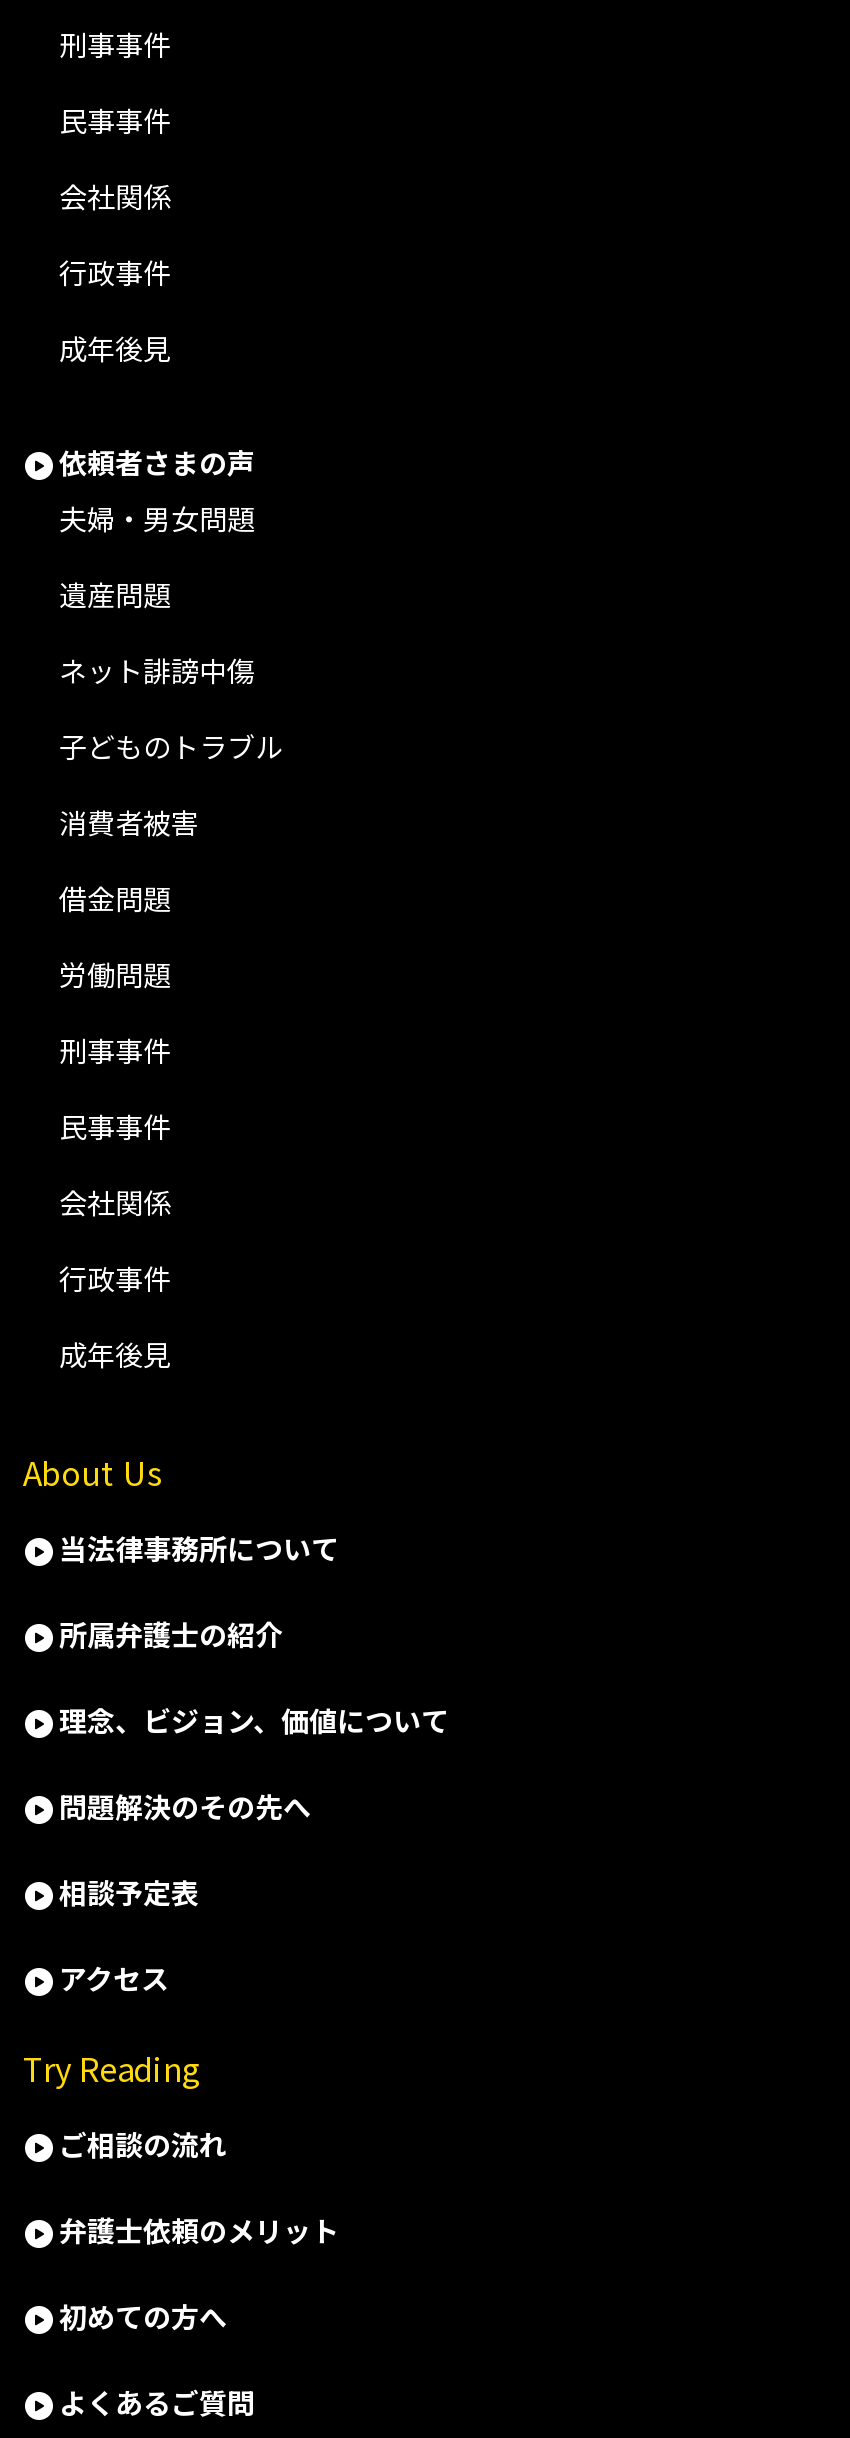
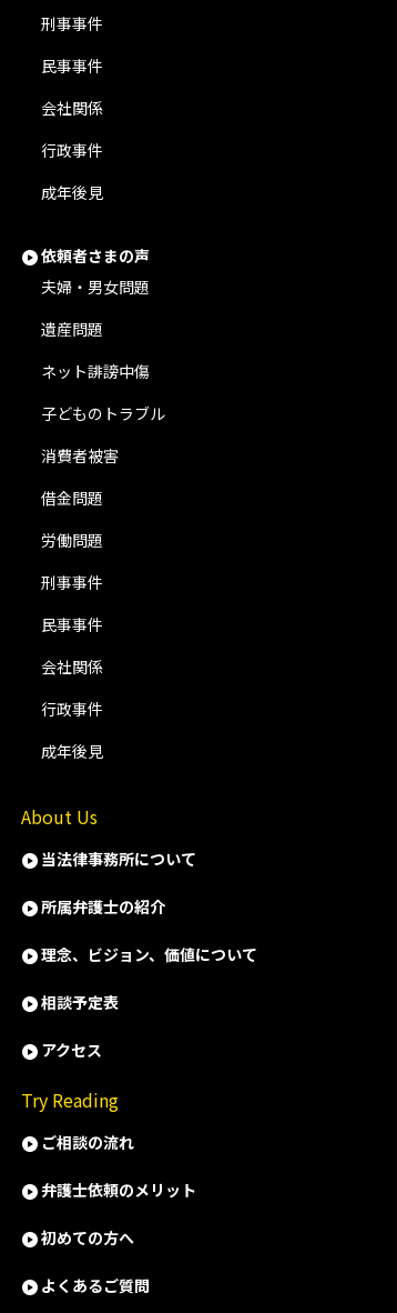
- 問題解決のその先へ
